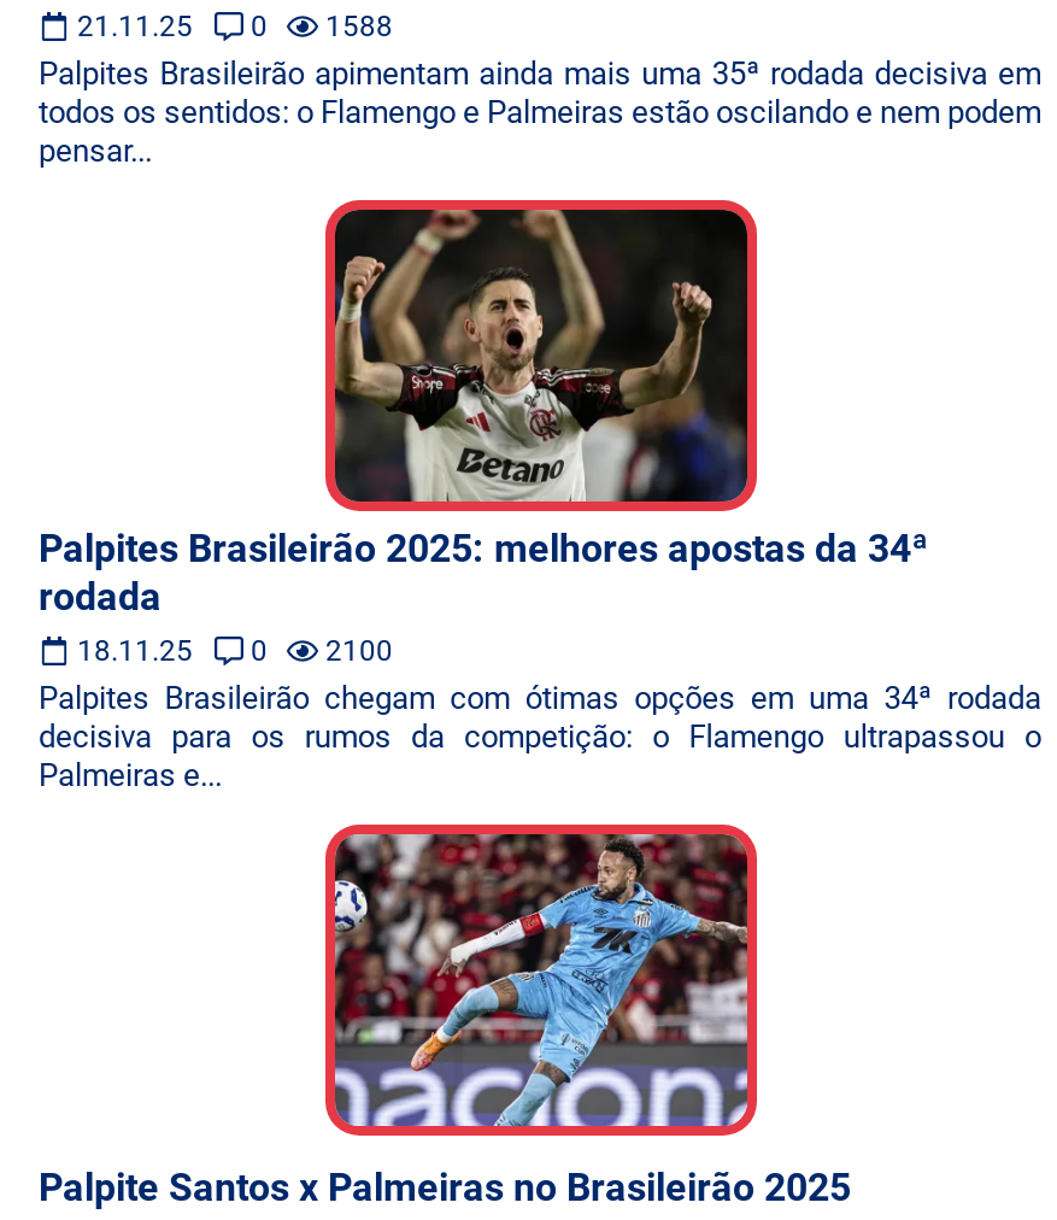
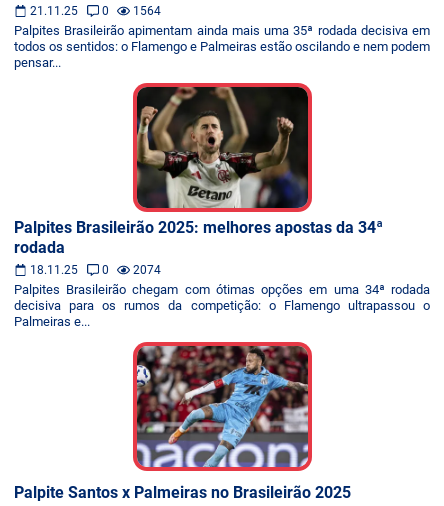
- 21.11.25 0 1588
+ 21.11.25 0 1564

- 18.11.25 0 2100
+ 18.11.25 0 2074
